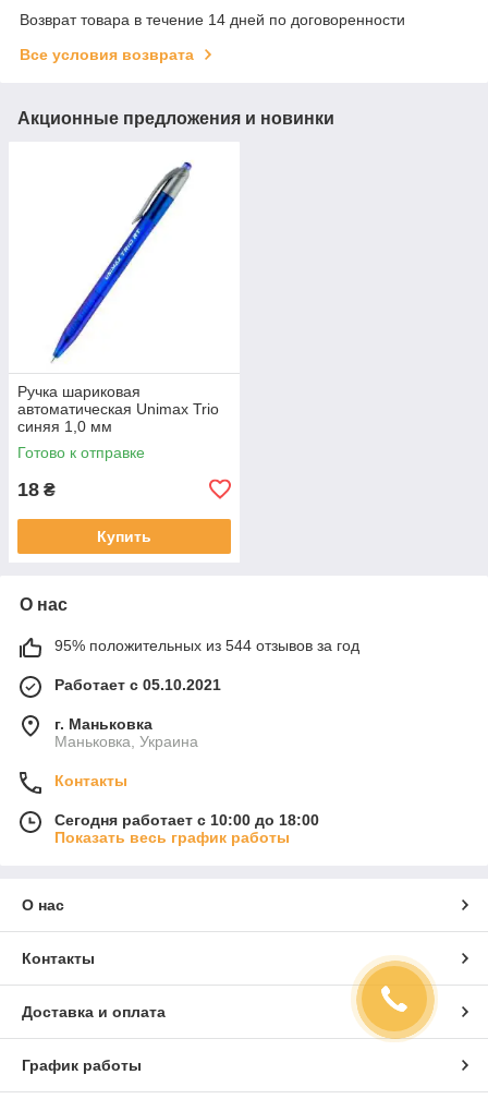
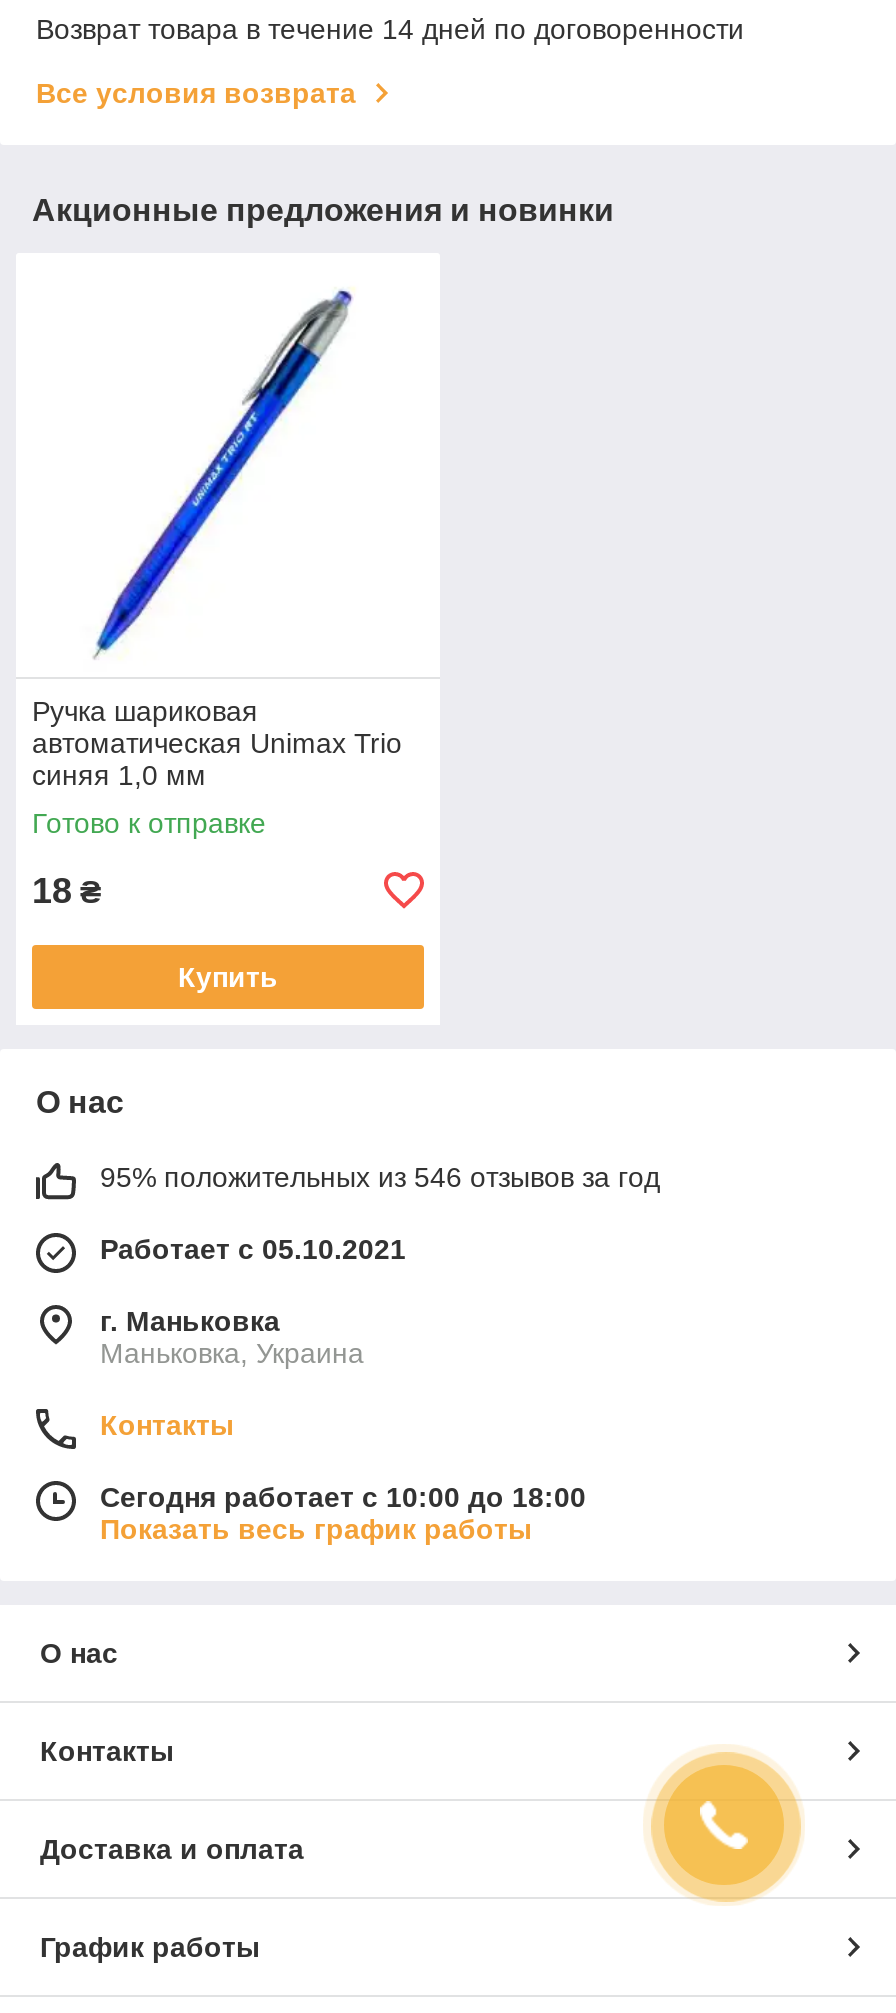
- 95% положительных из 544 отзывов за год
+ 95% положительных из 546 отзывов за год
